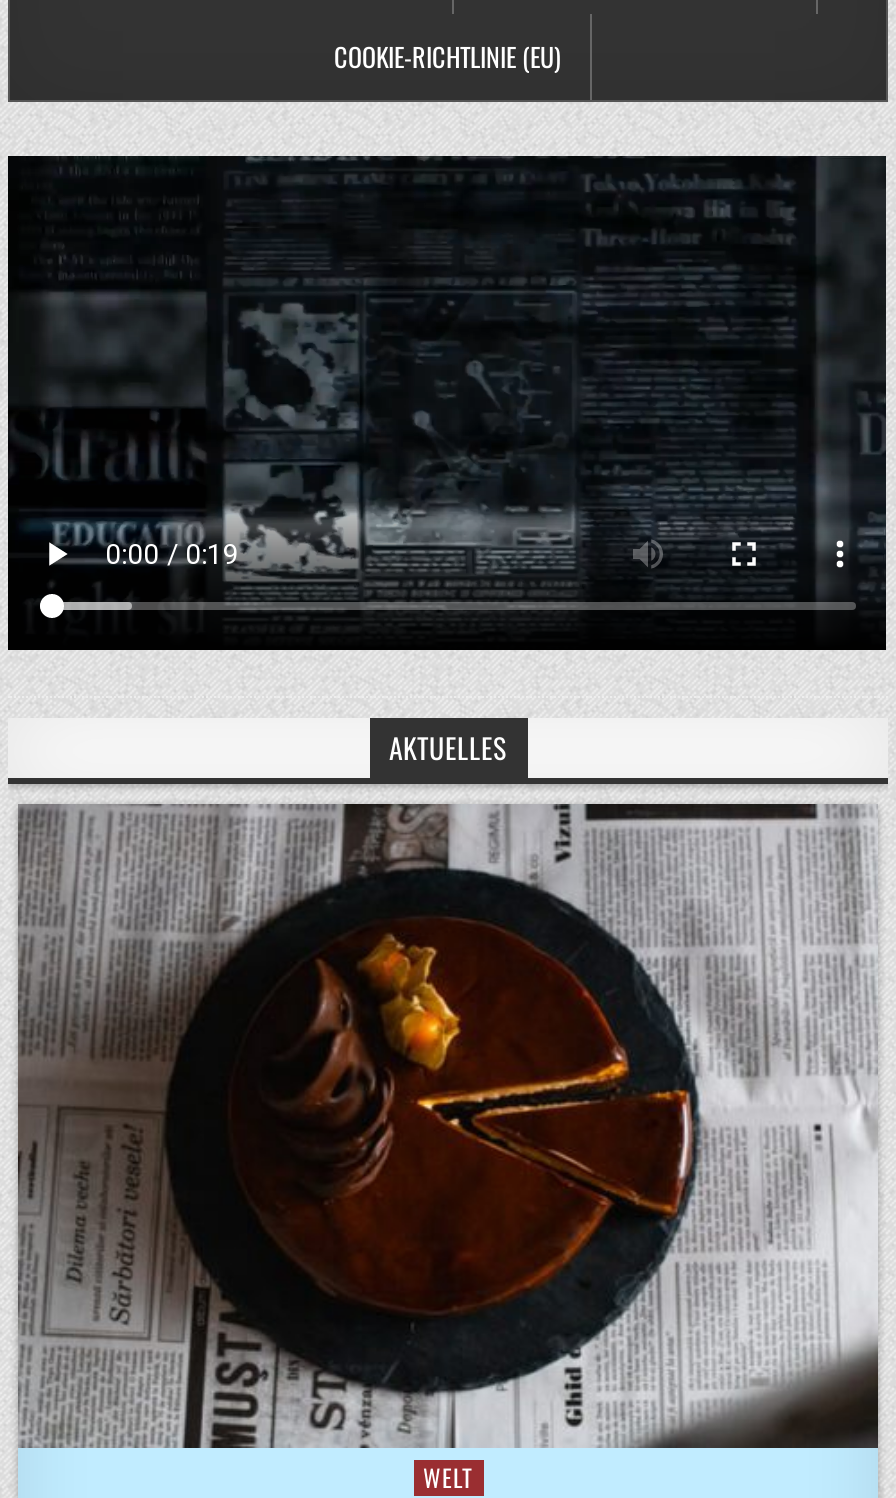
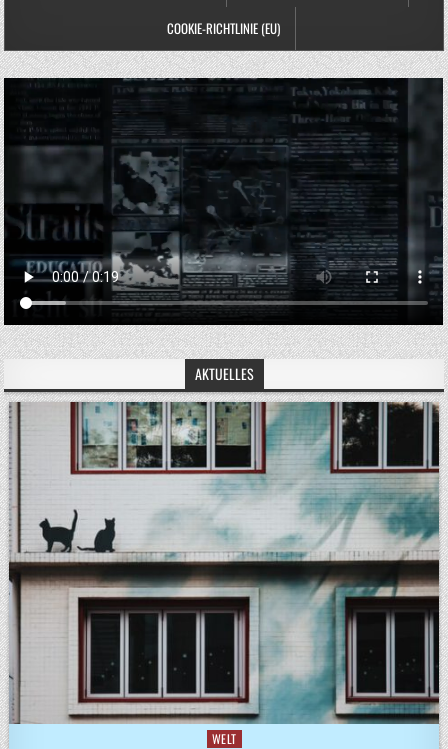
- [image]
+ [image]
